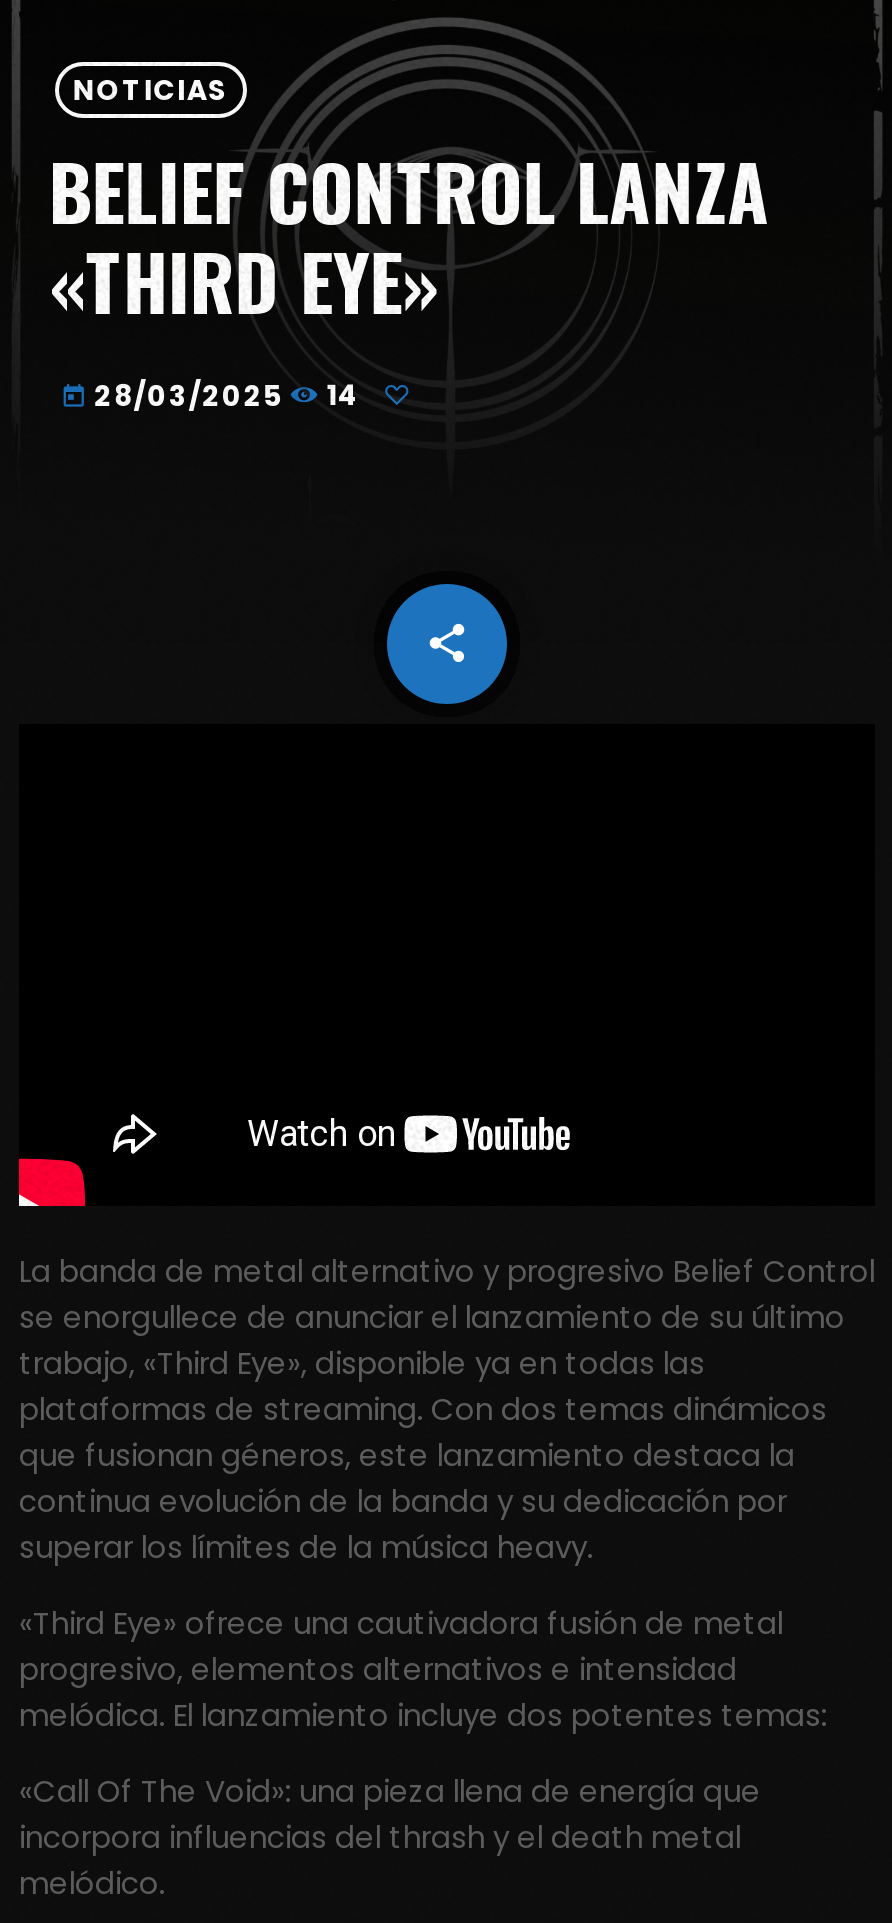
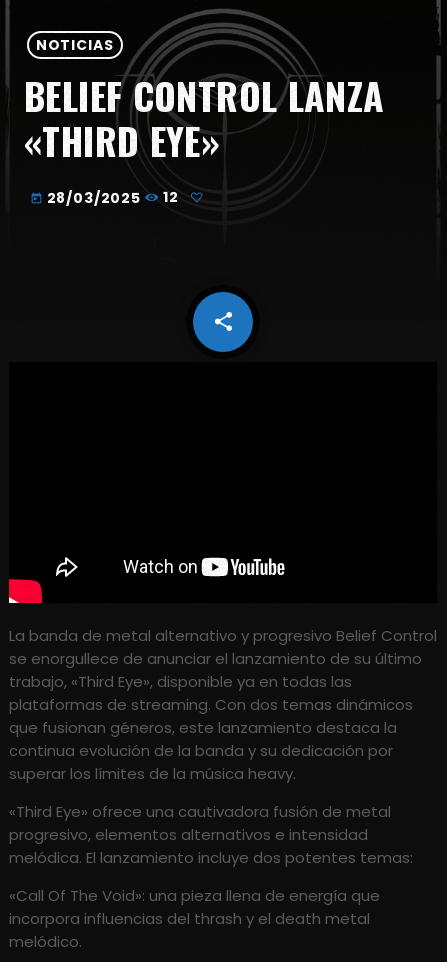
- 14
+ 12
